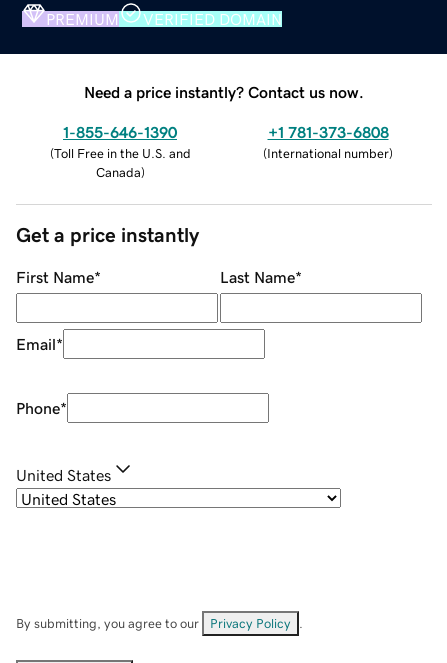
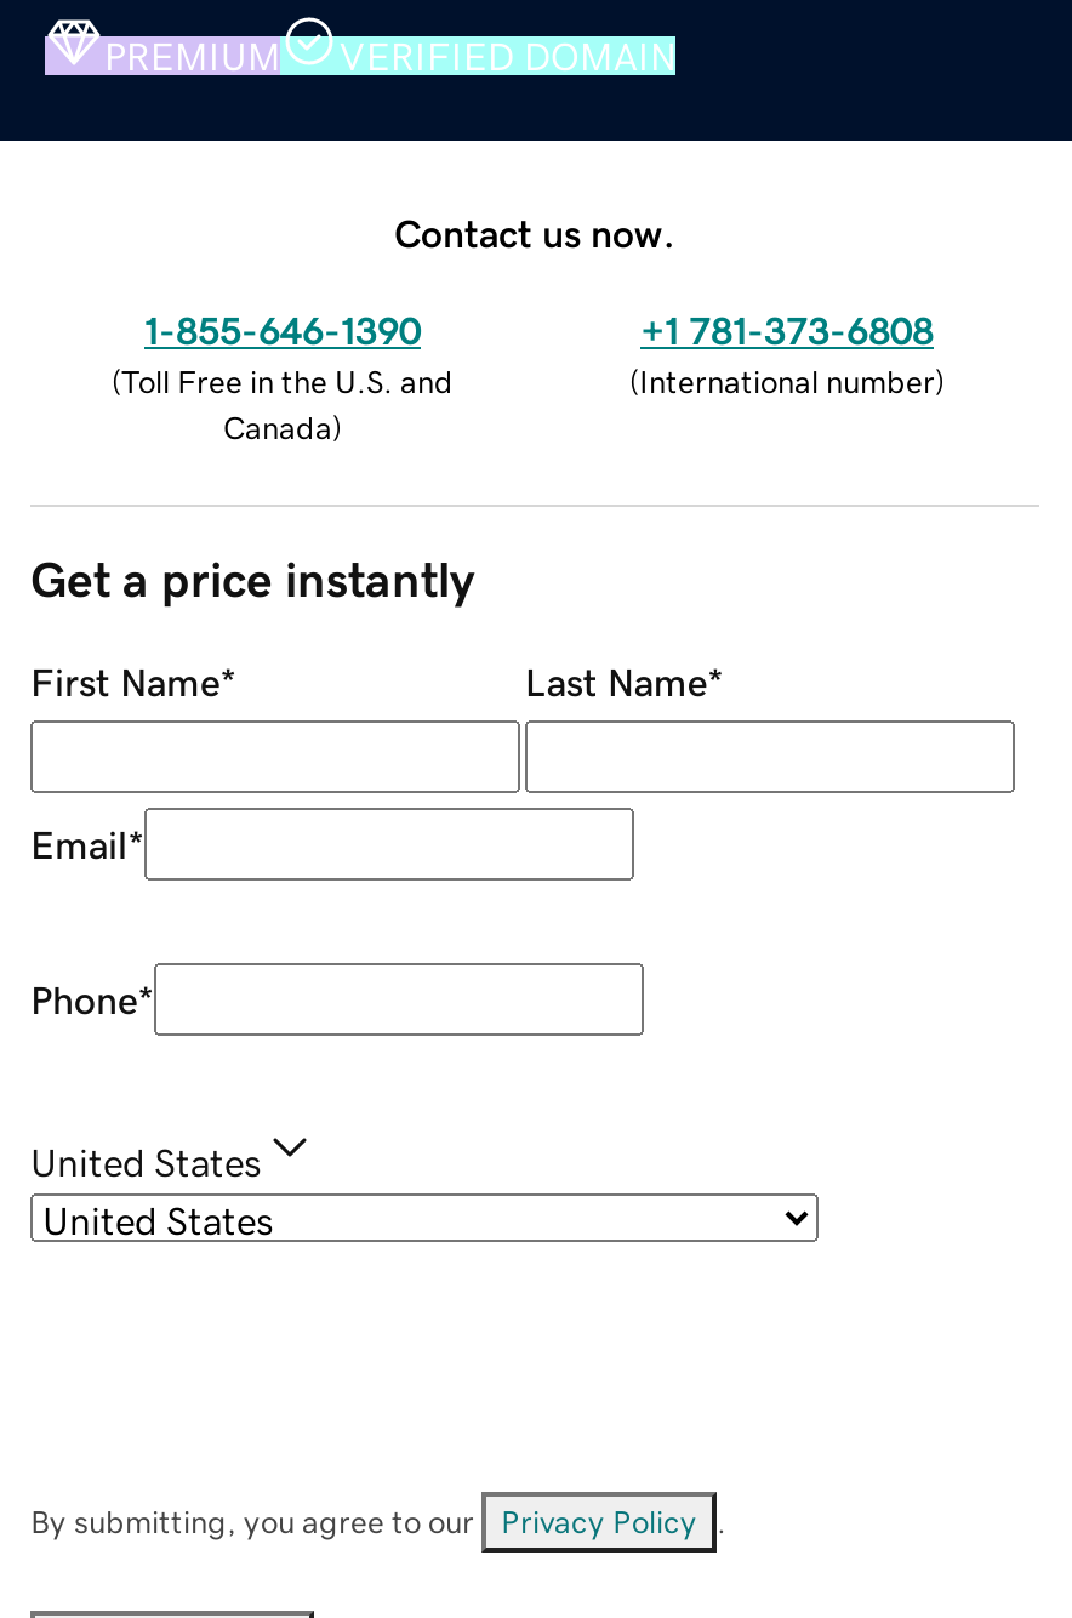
- Need a price instantly? Contact us now.
+ Contact us now.
